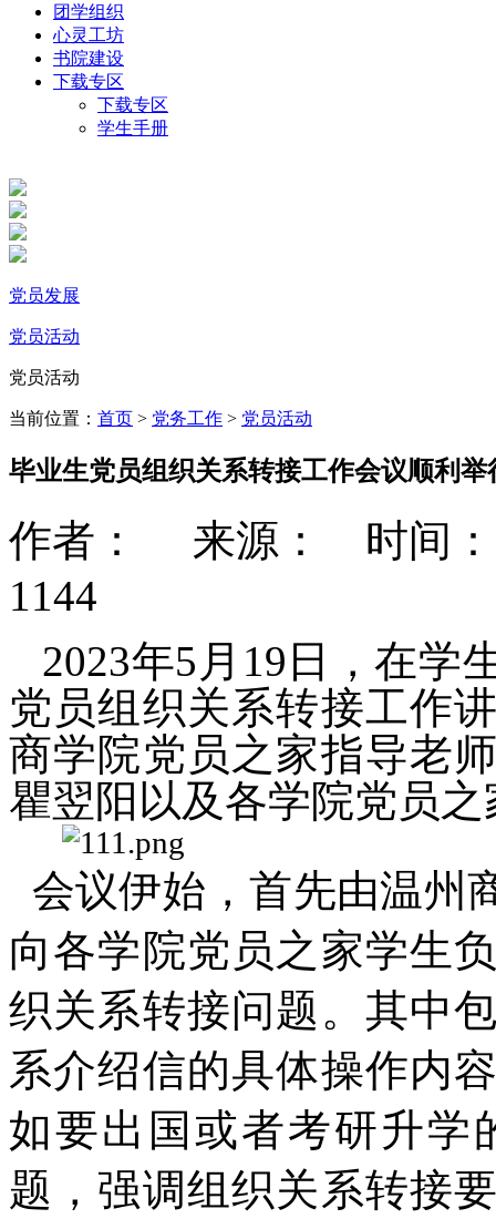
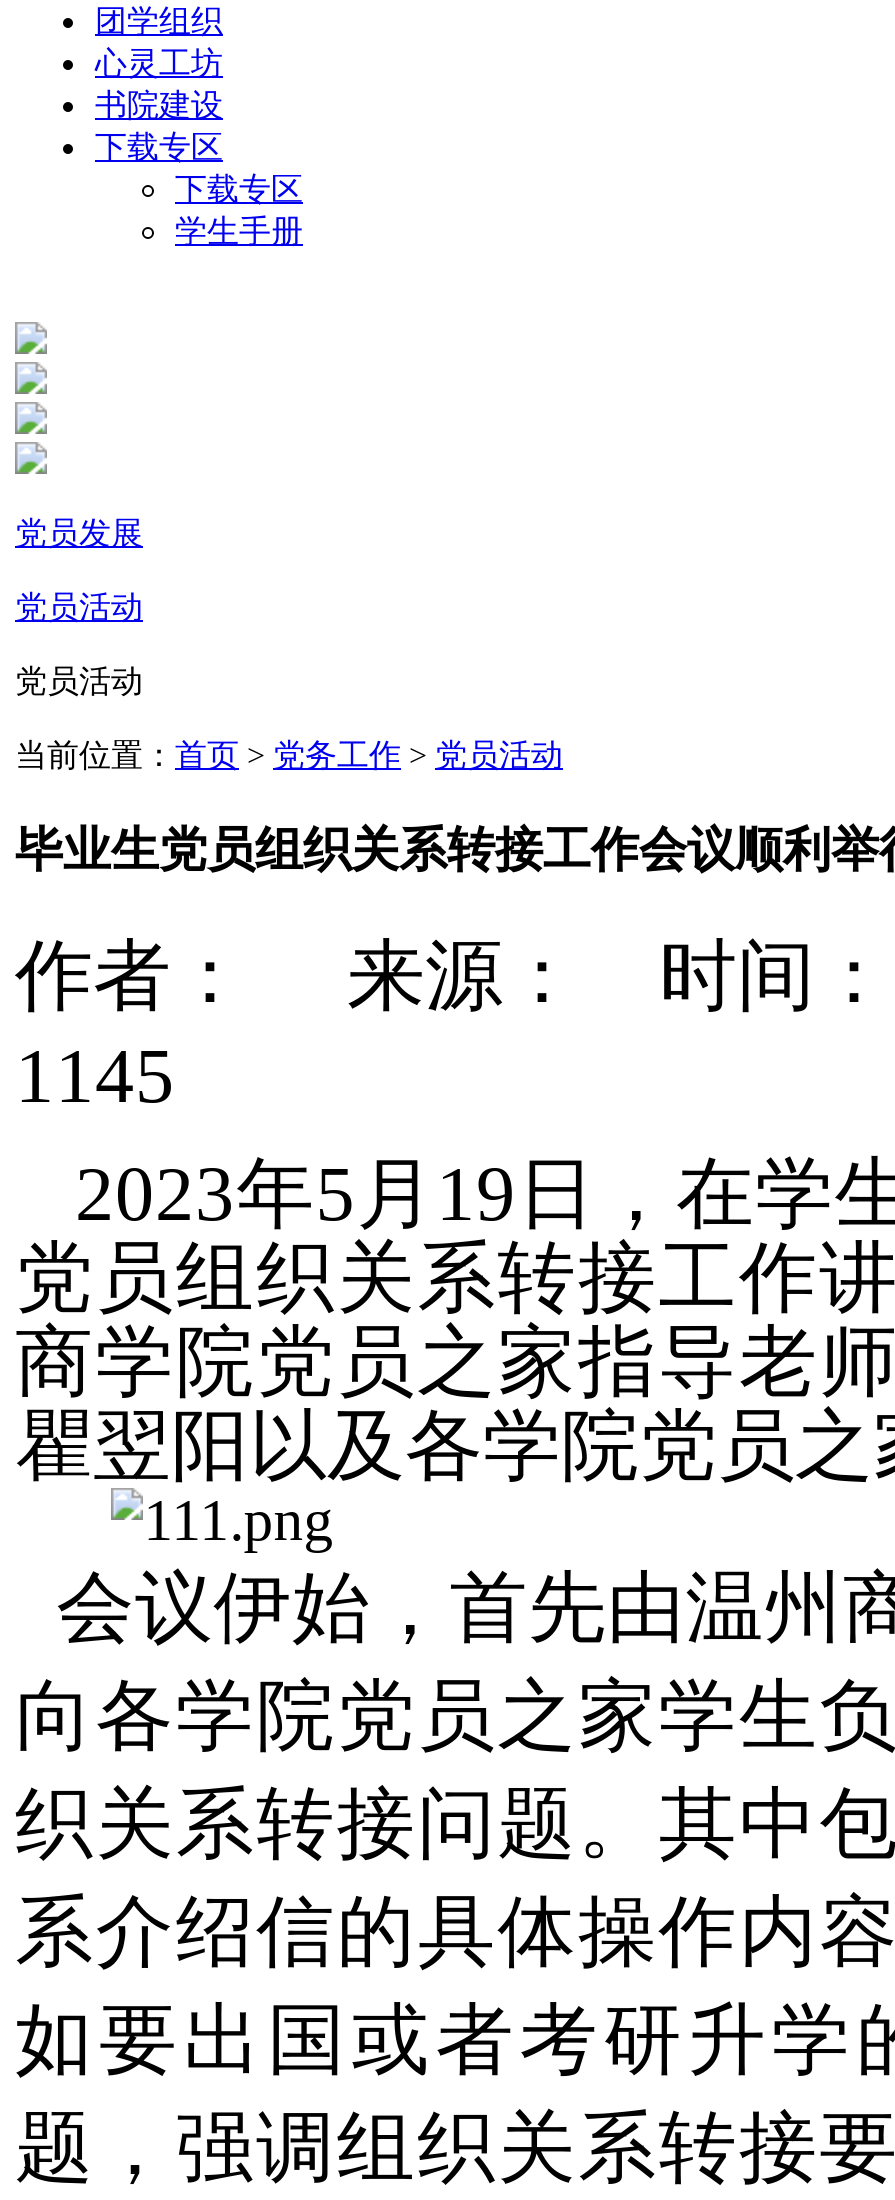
- 1144
+ 1145
